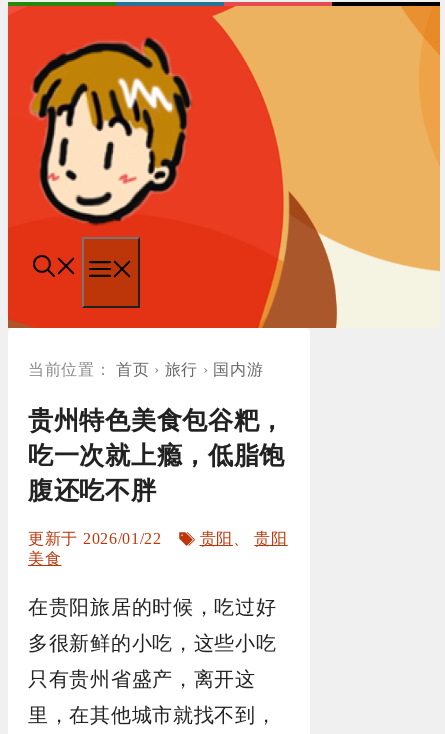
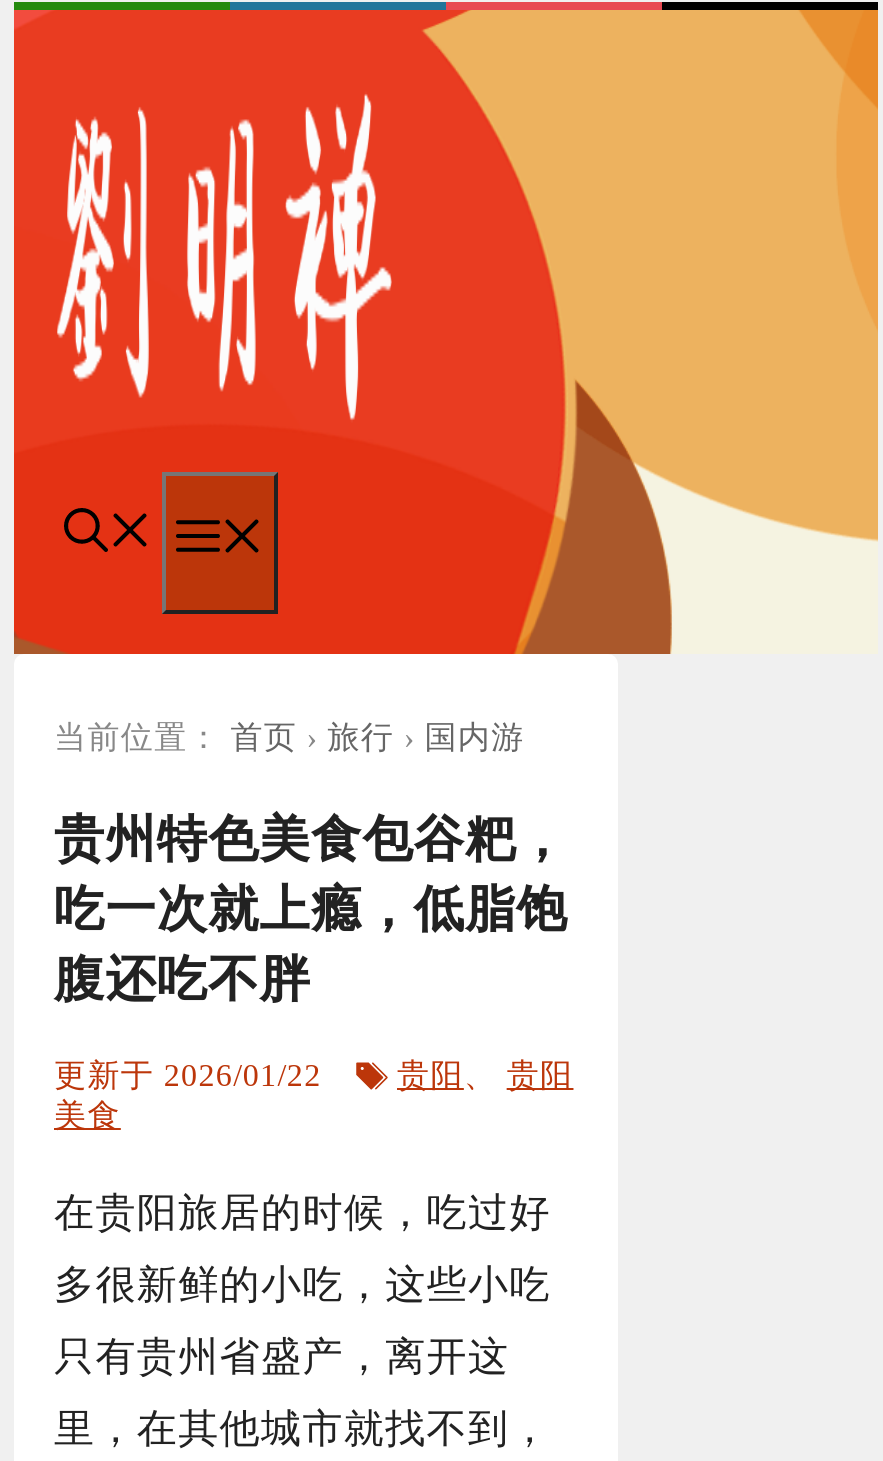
- [image]
+ [image]
